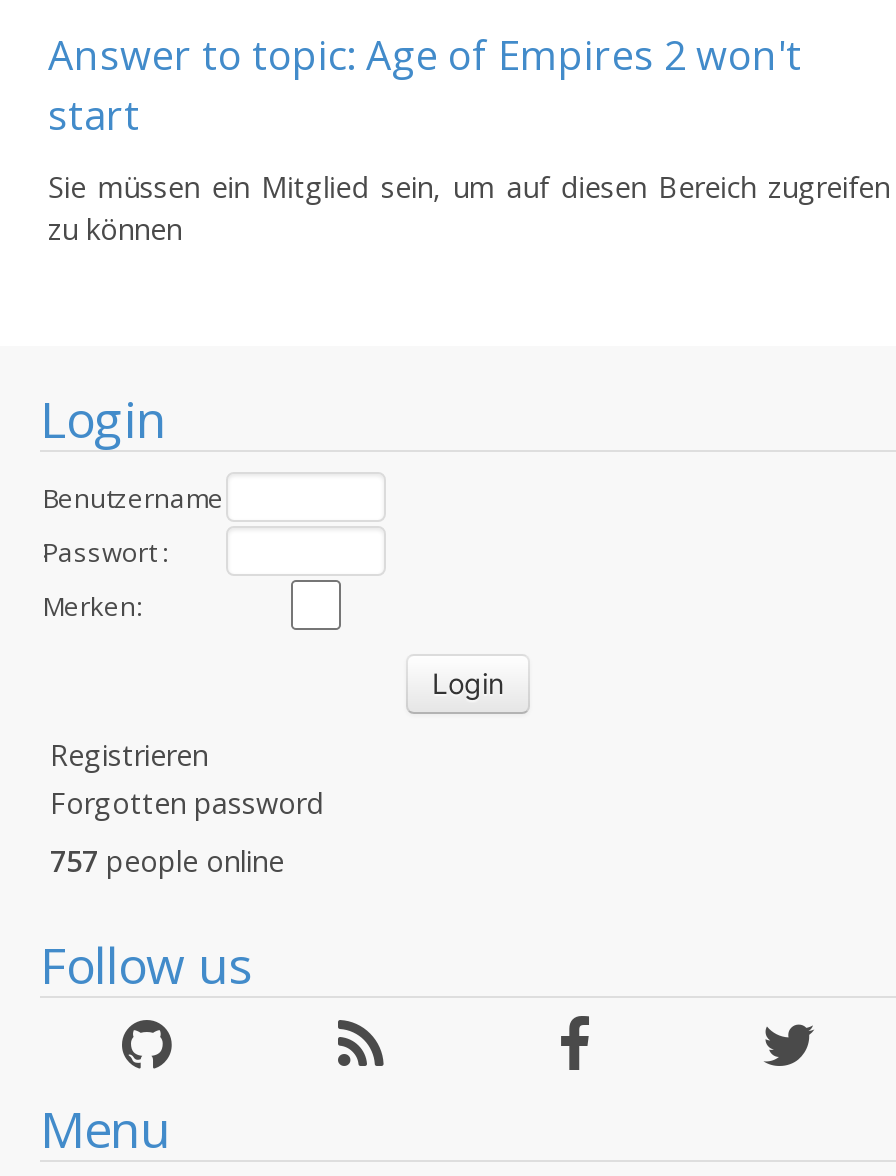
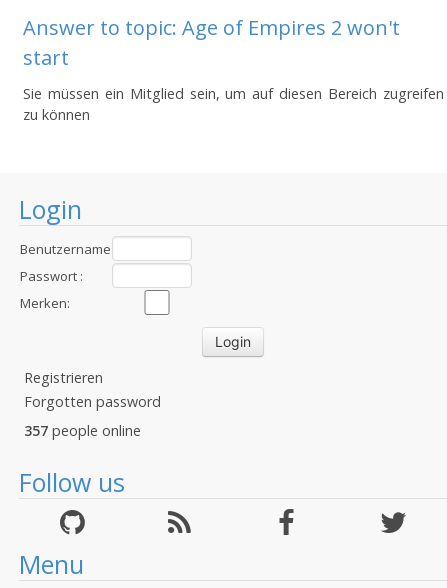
- 757 people online
+ 357 people online
